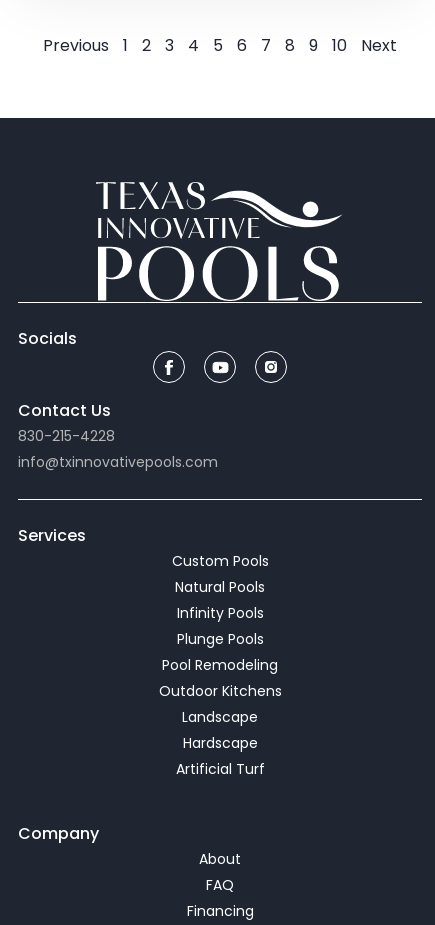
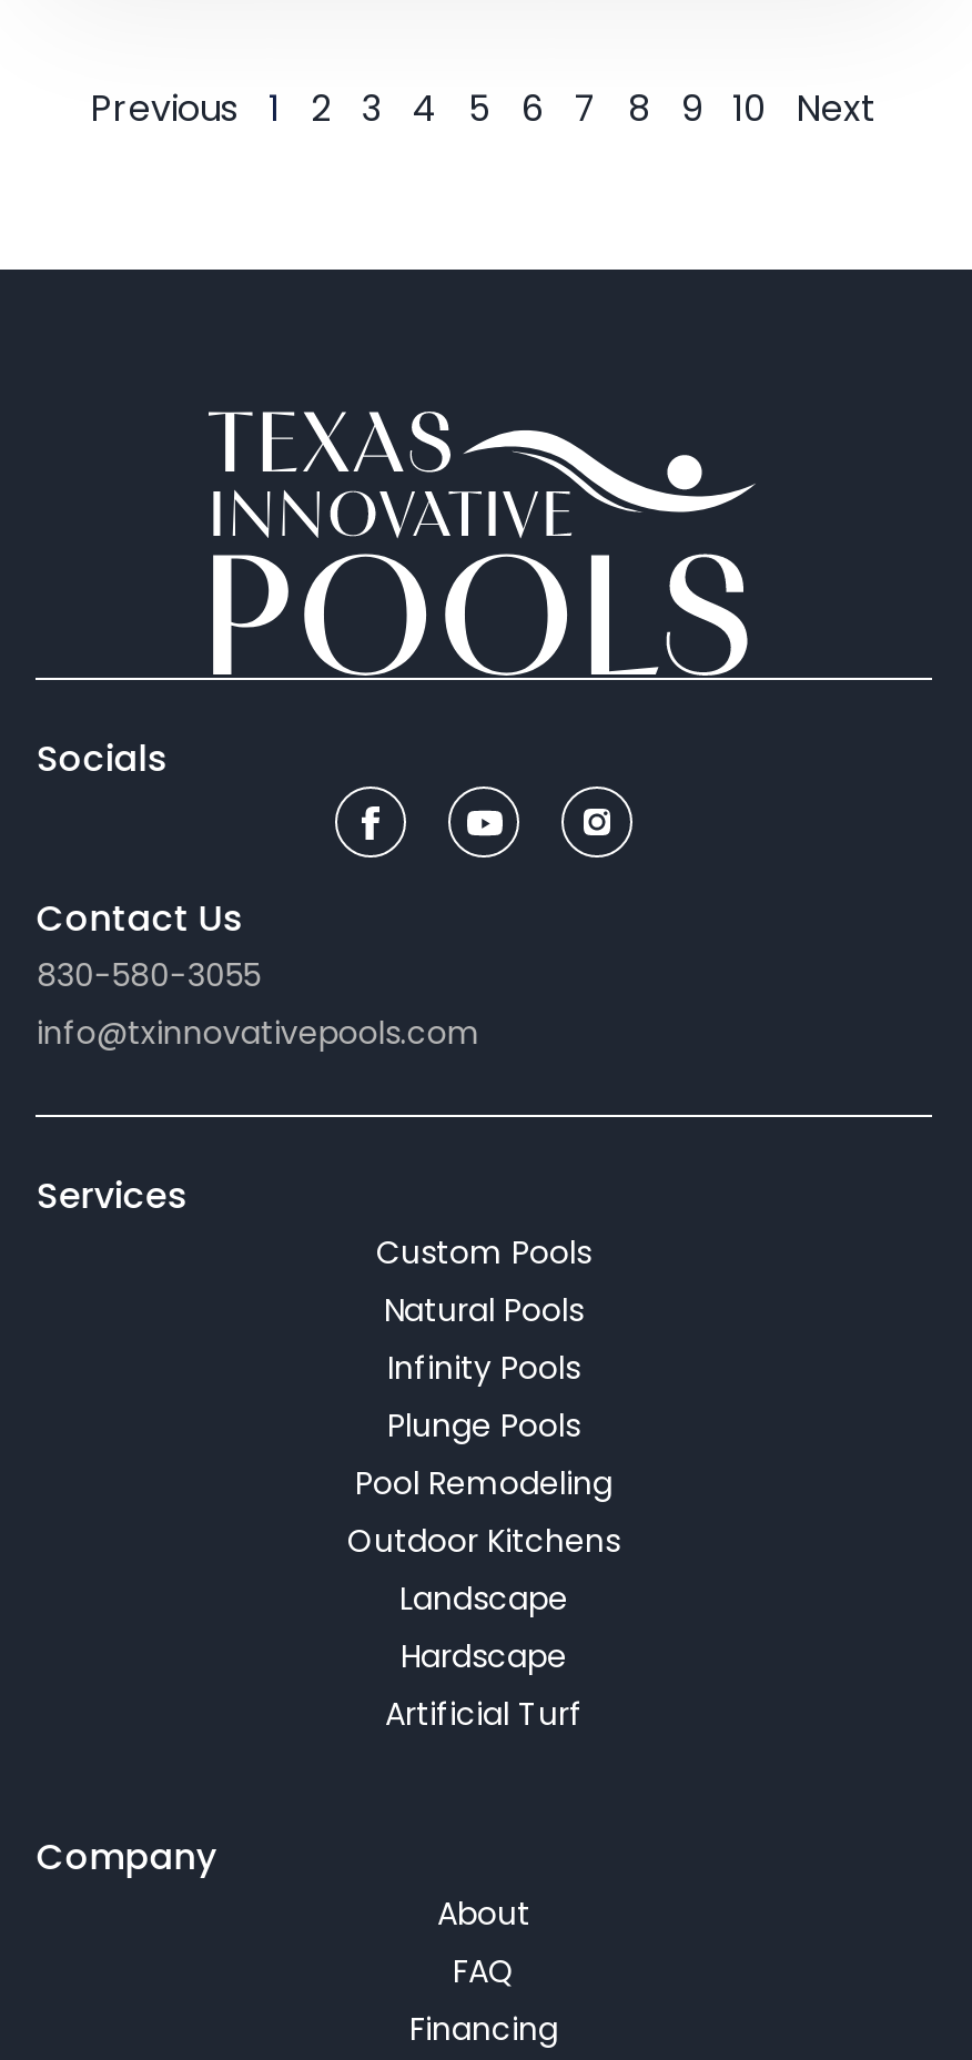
- 830-215-4228
+ 830-580-3055
